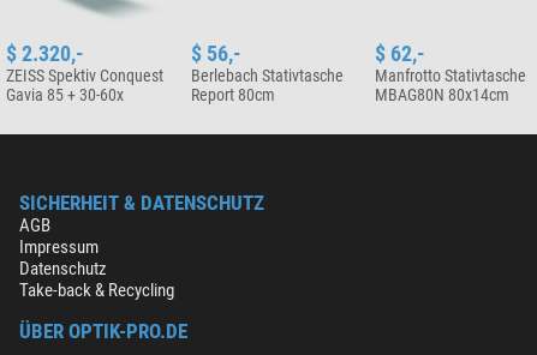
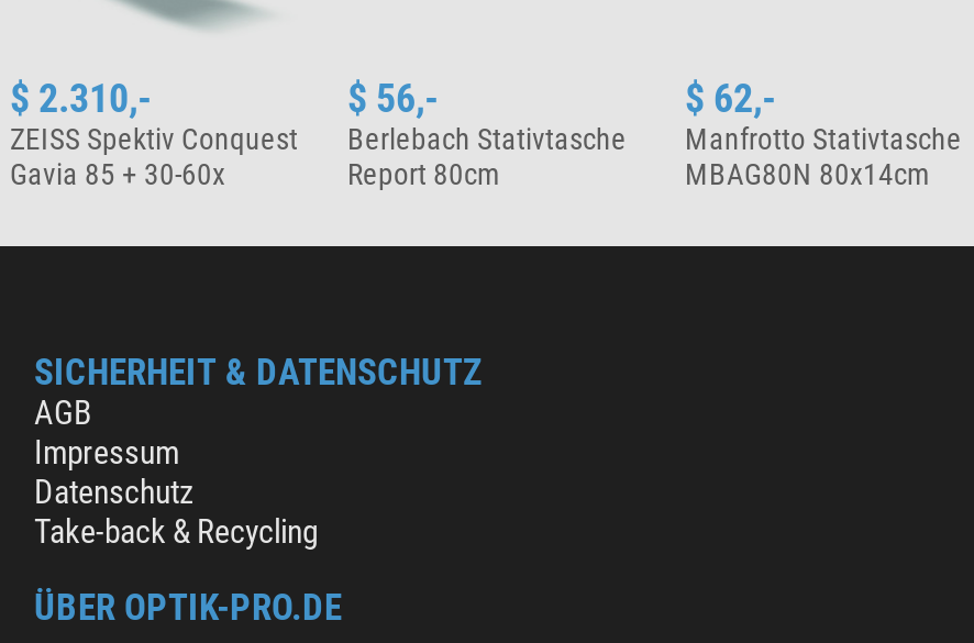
- $ 2.320,-
+ $ 2.310,-
